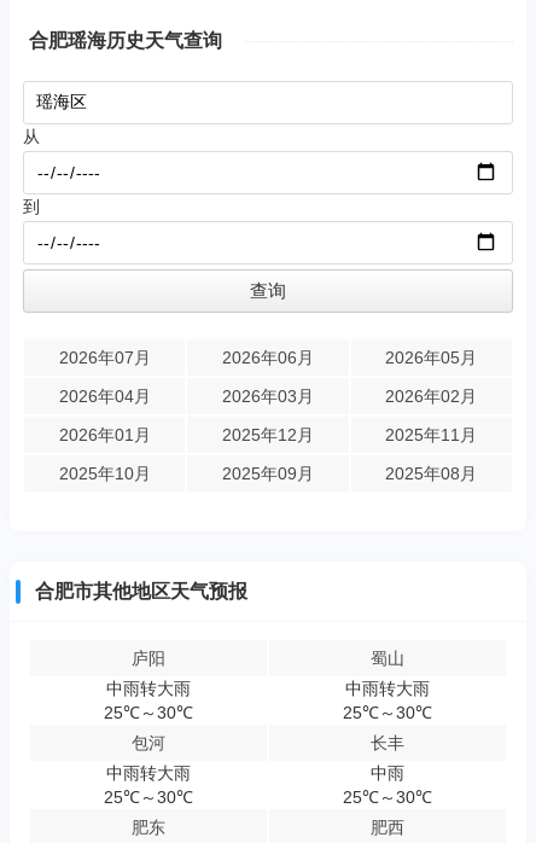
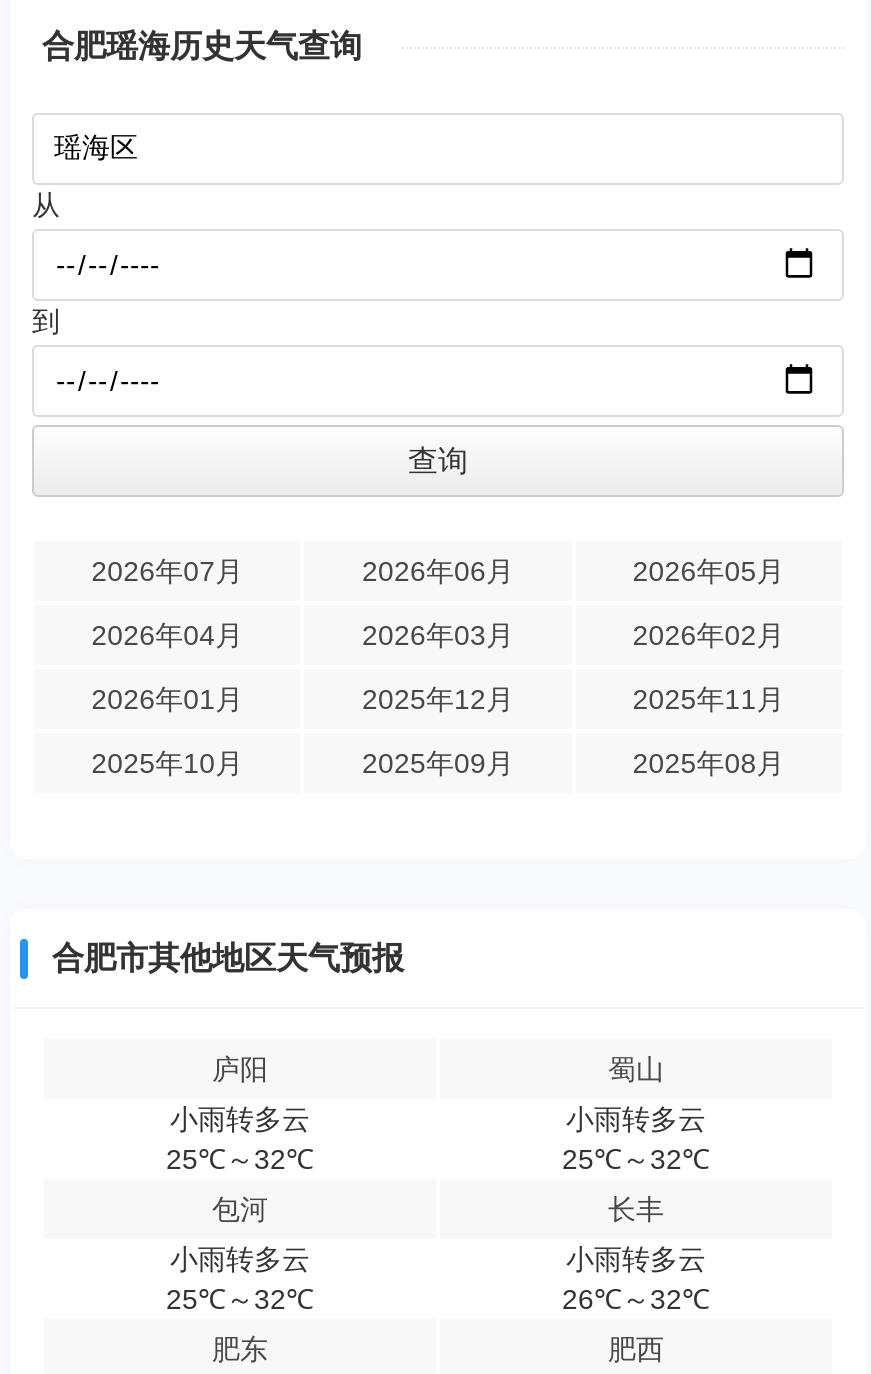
- 中雨转大雨
+ 小雨转多云

- 中雨转大雨
+ 小雨转多云

- 25℃～30℃
+ 25℃～32℃

- 25℃～30℃
+ 25℃～32℃

- 中雨转大雨
+ 小雨转多云

- 中雨
- 25℃～30℃
+ 小雨转多云
+ 26℃～32℃

- 25℃～30℃
+ 25℃～32℃
